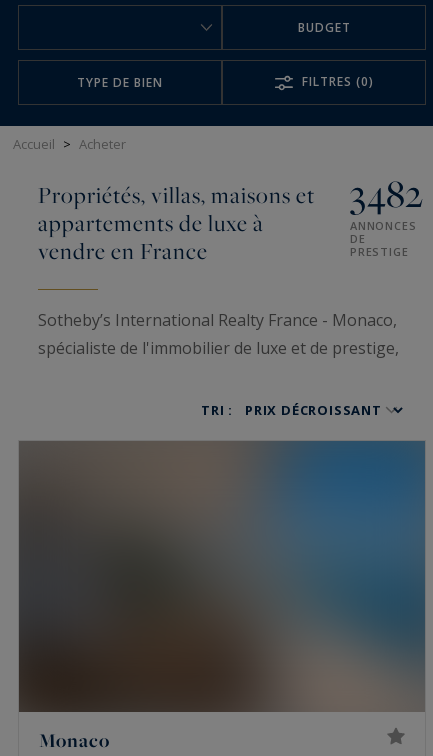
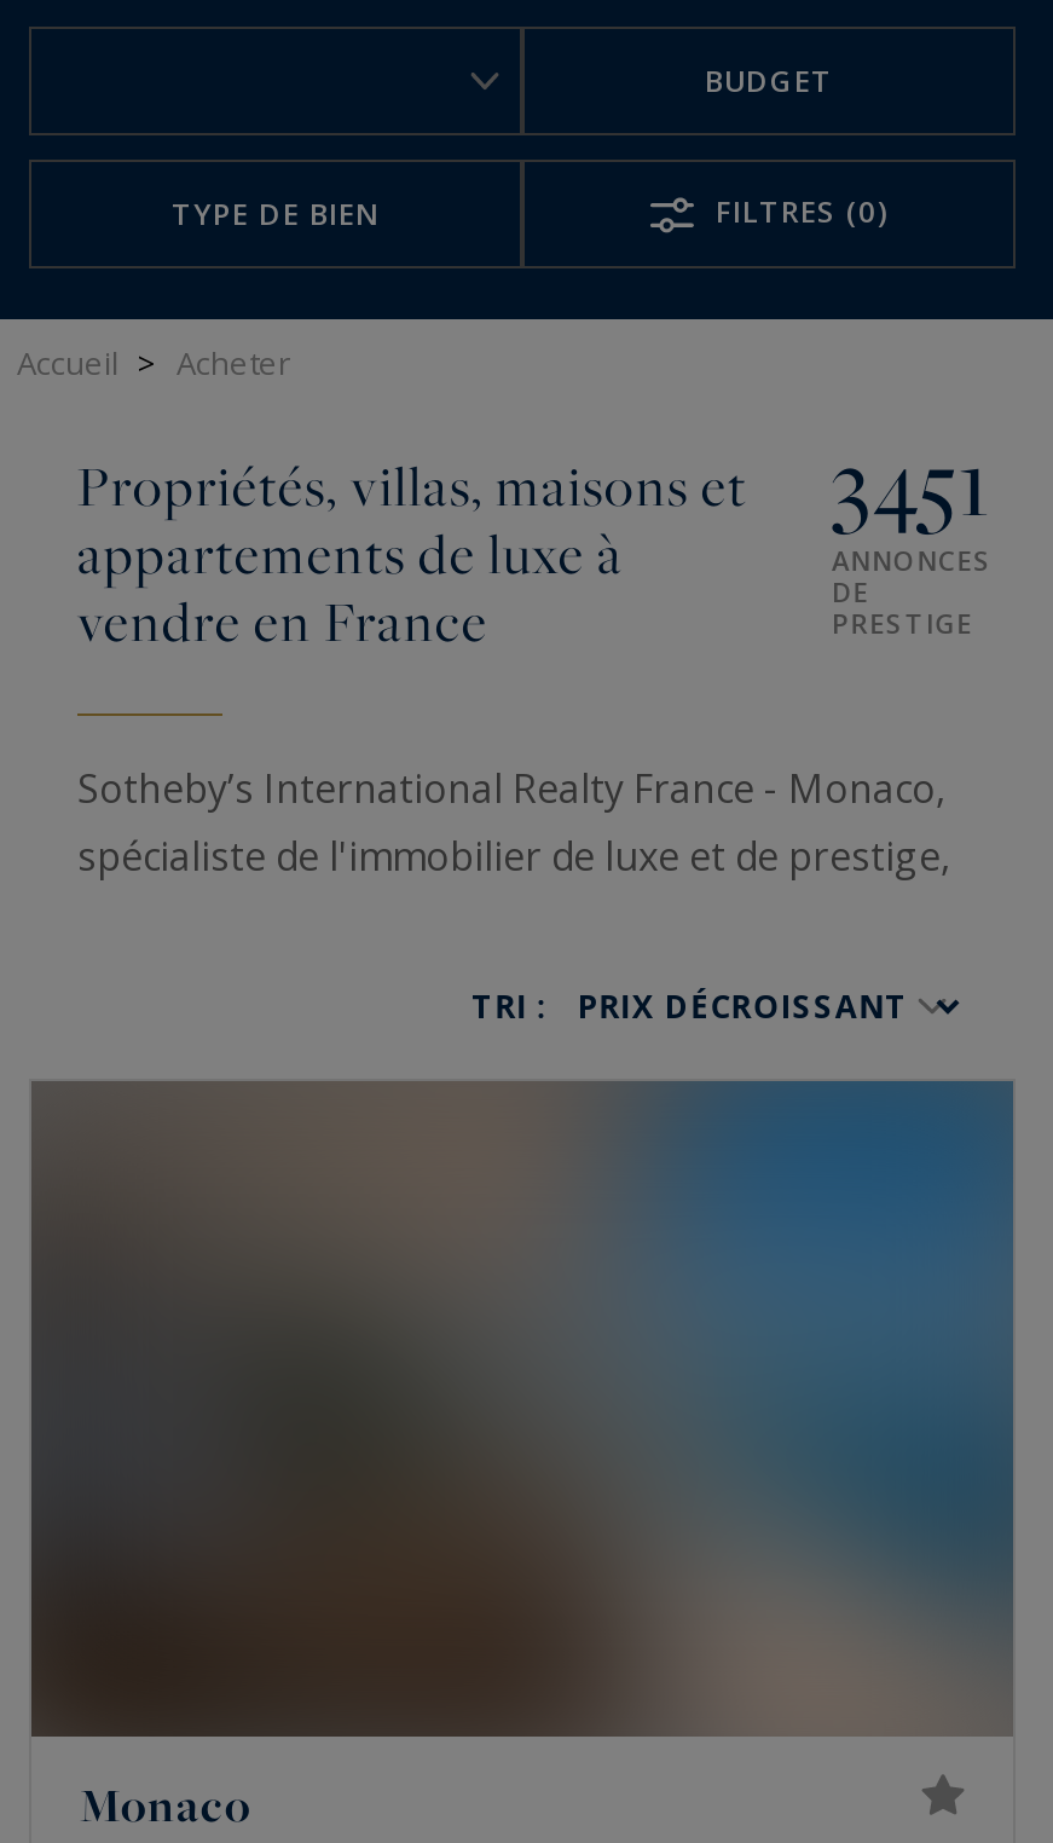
- Propriétés, villas, maisons et 3482
+ Propriétés, villas, maisons et 3451
